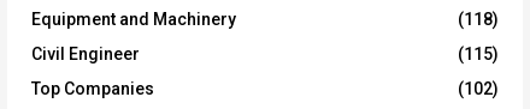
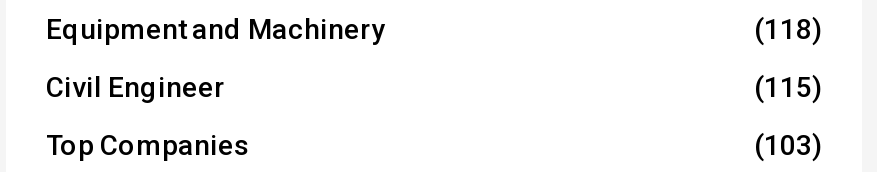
- (102)
+ (103)
